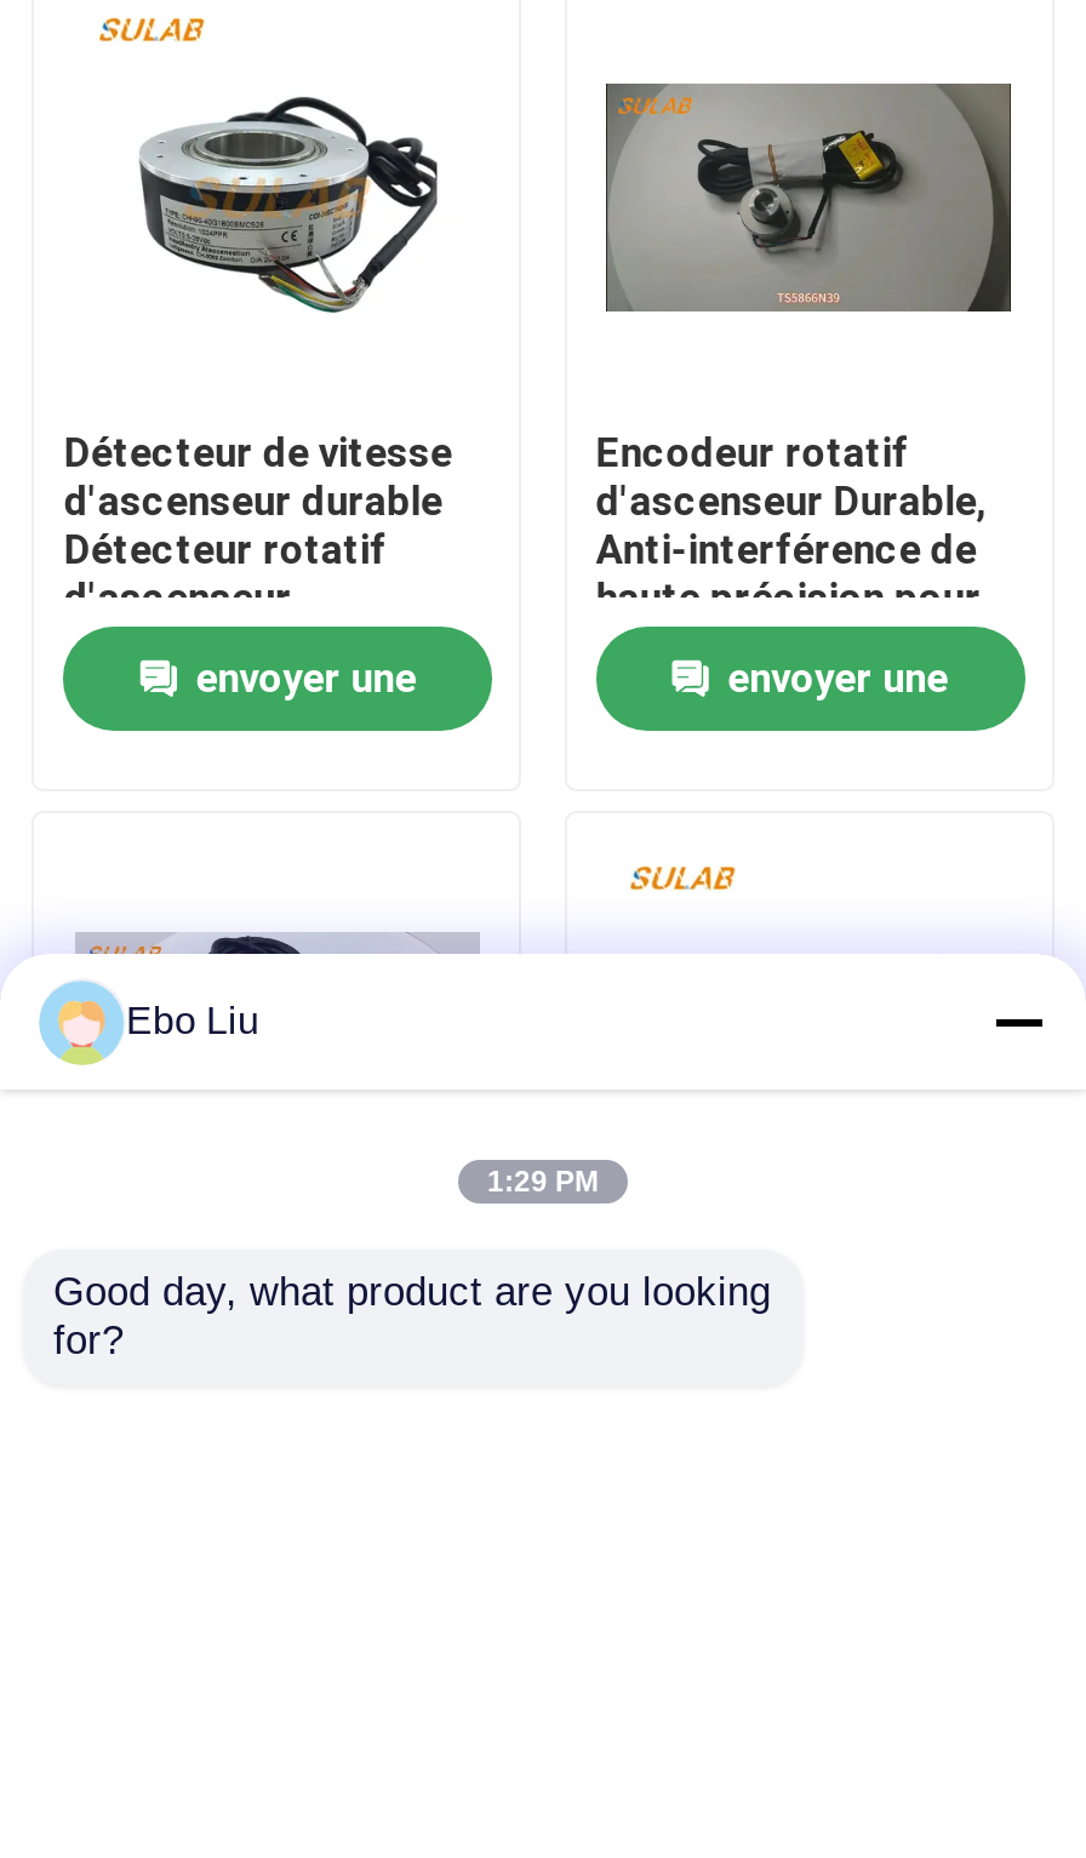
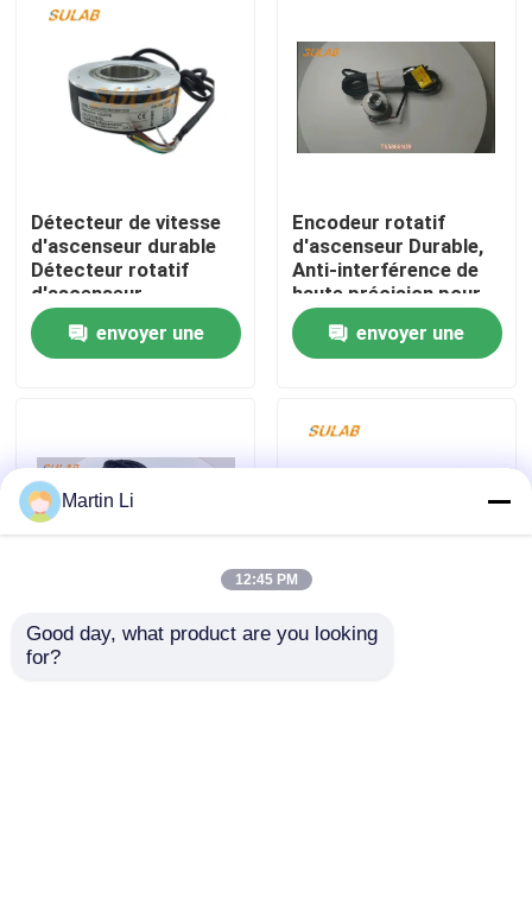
- Ebo Liu
+ Martin Li

- 1:29 PM
+ 12:45 PM
